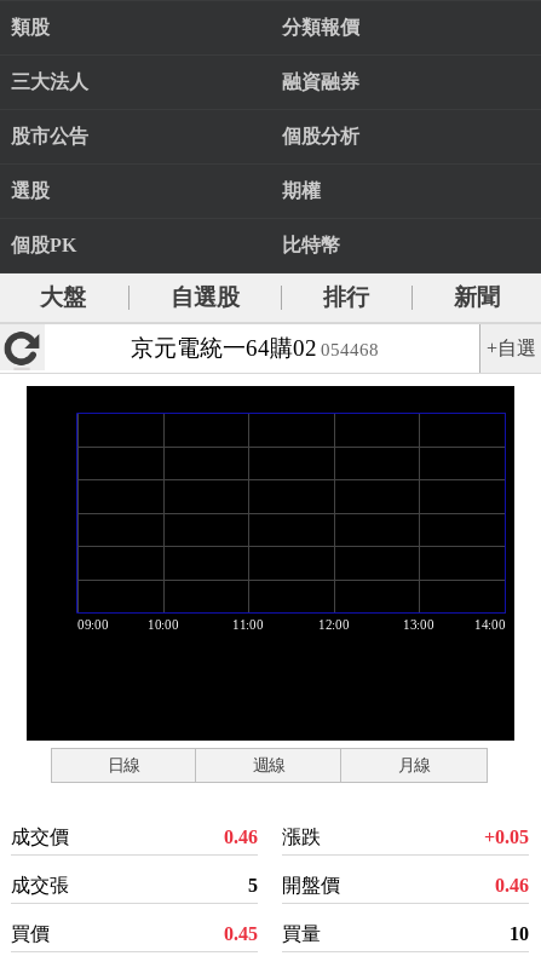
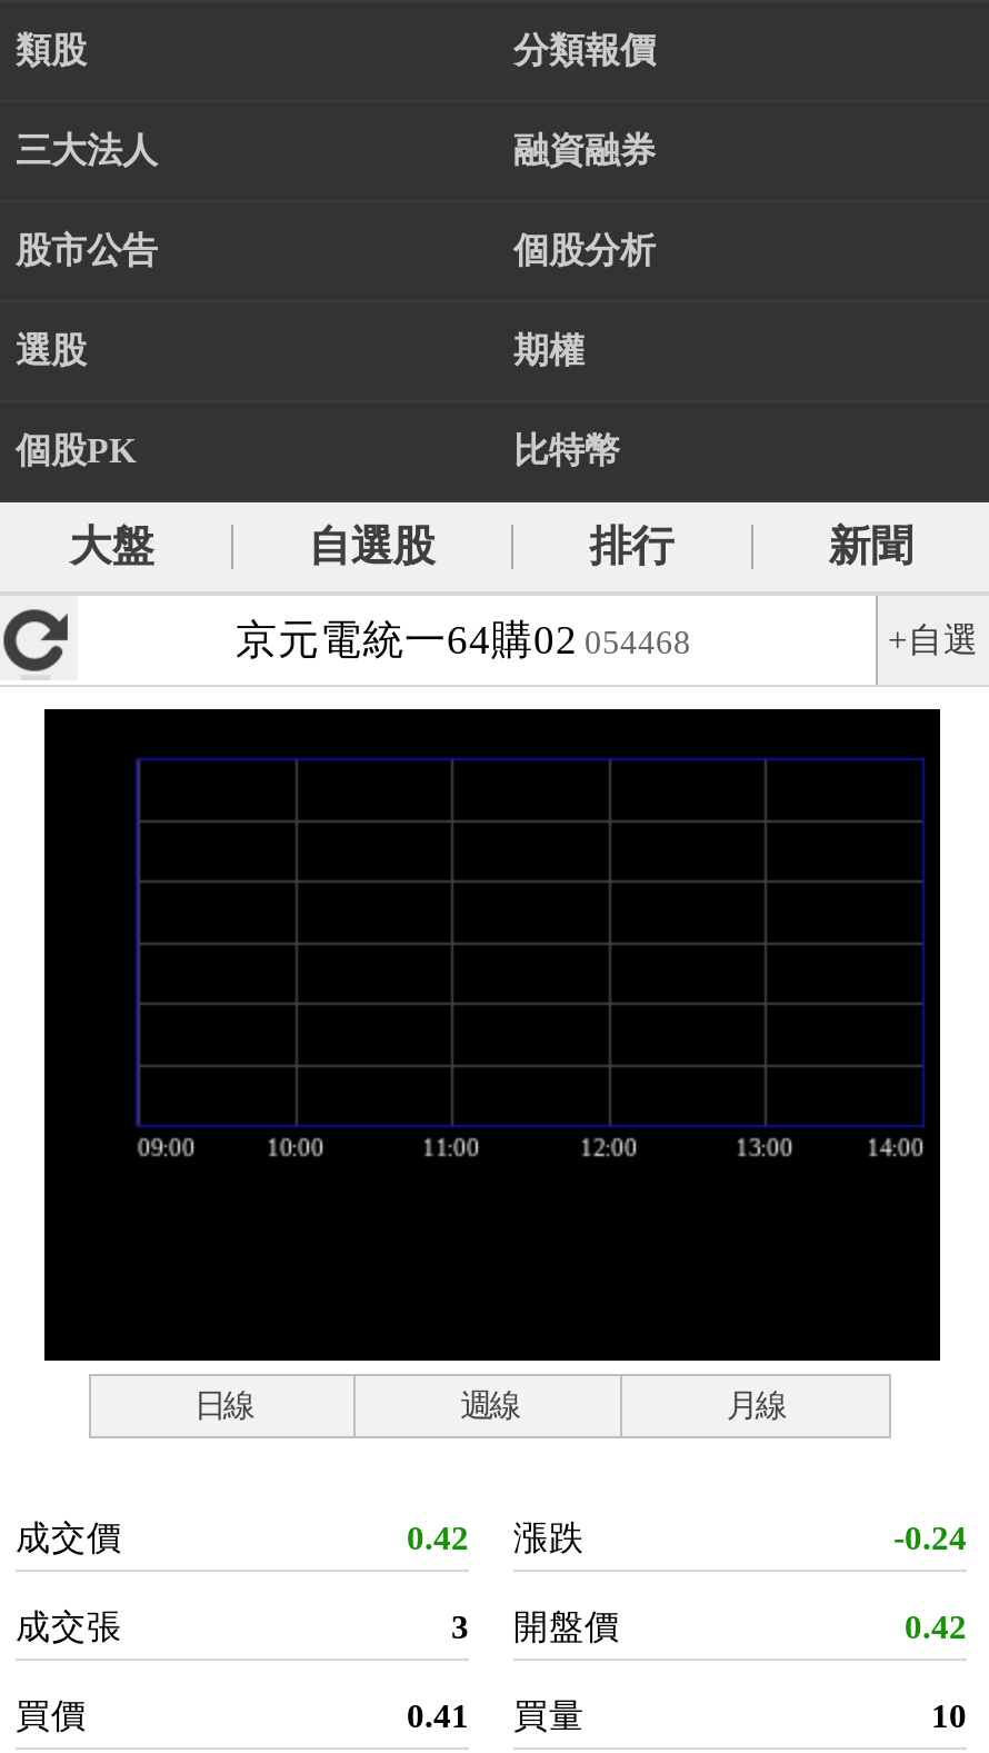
- 0.46 漲跌
+ 0.42 漲跌

- +0.05
+ -0.24

- 5 開盤價
+ 3 開盤價

- 0.46
+ 0.42

- 0.45 買量
+ 0.41 買量
